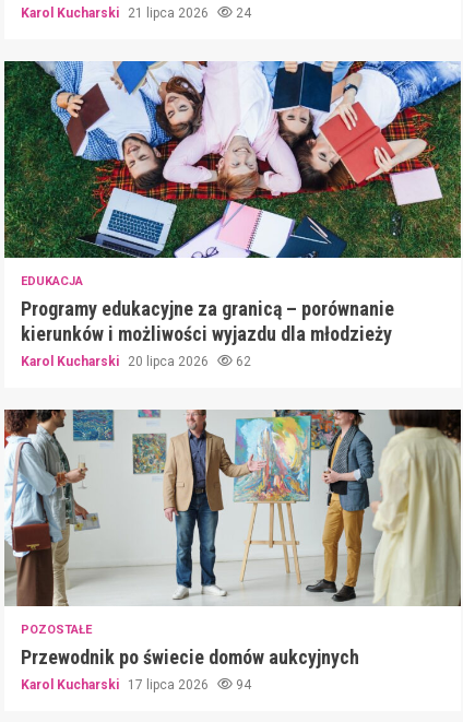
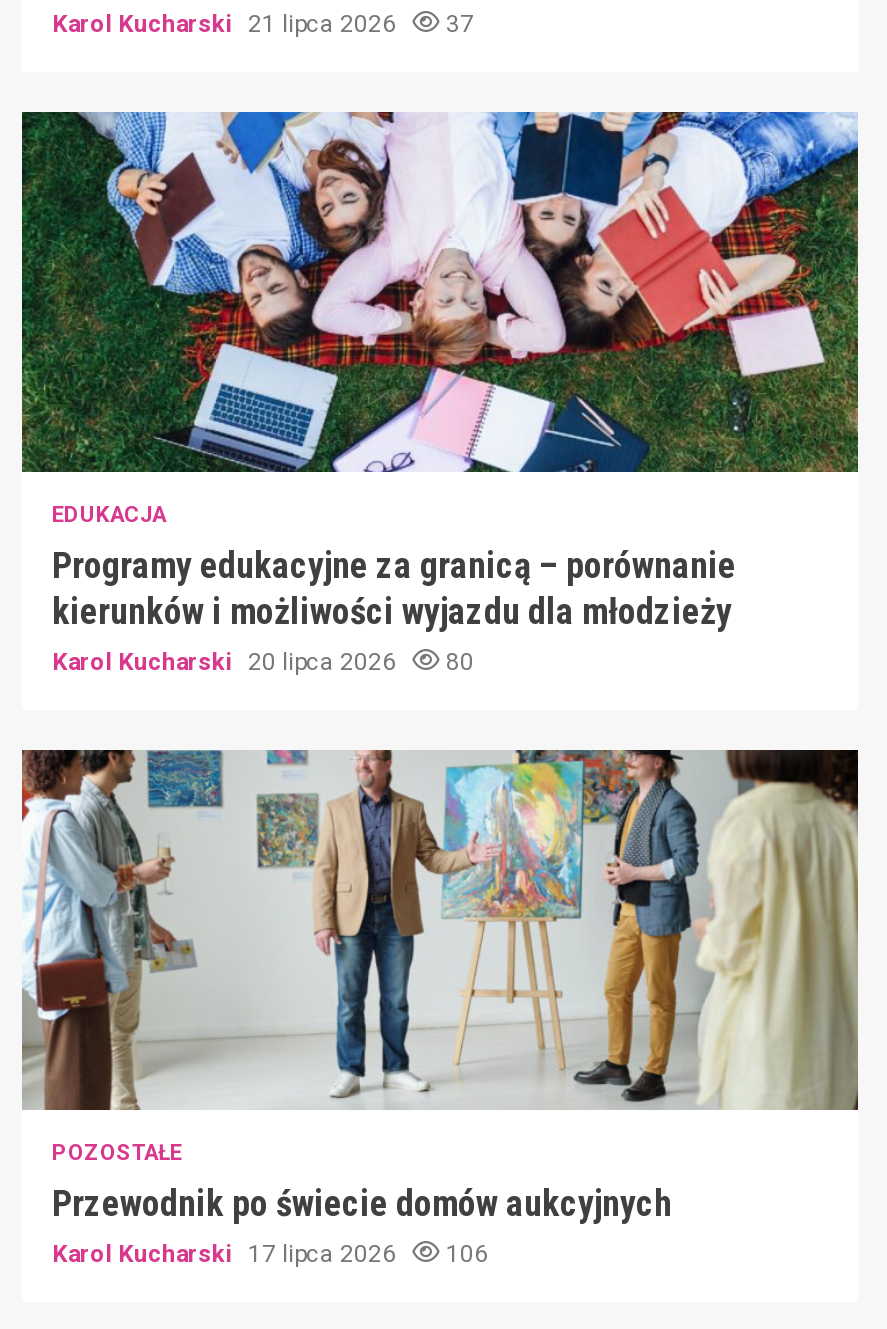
- Karol Kucharski 21 lipca 2026 24
+ Karol Kucharski 21 lipca 2026 37

- Karol Kucharski 20 lipca 2026 62
+ Karol Kucharski 20 lipca 2026 80

- Karol Kucharski 17 lipca 2026 94
+ Karol Kucharski 17 lipca 2026 106
